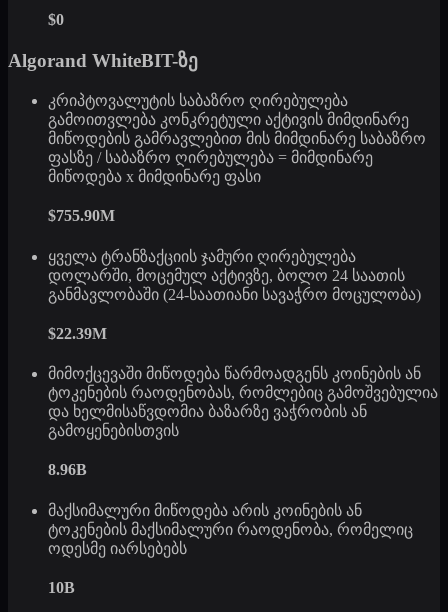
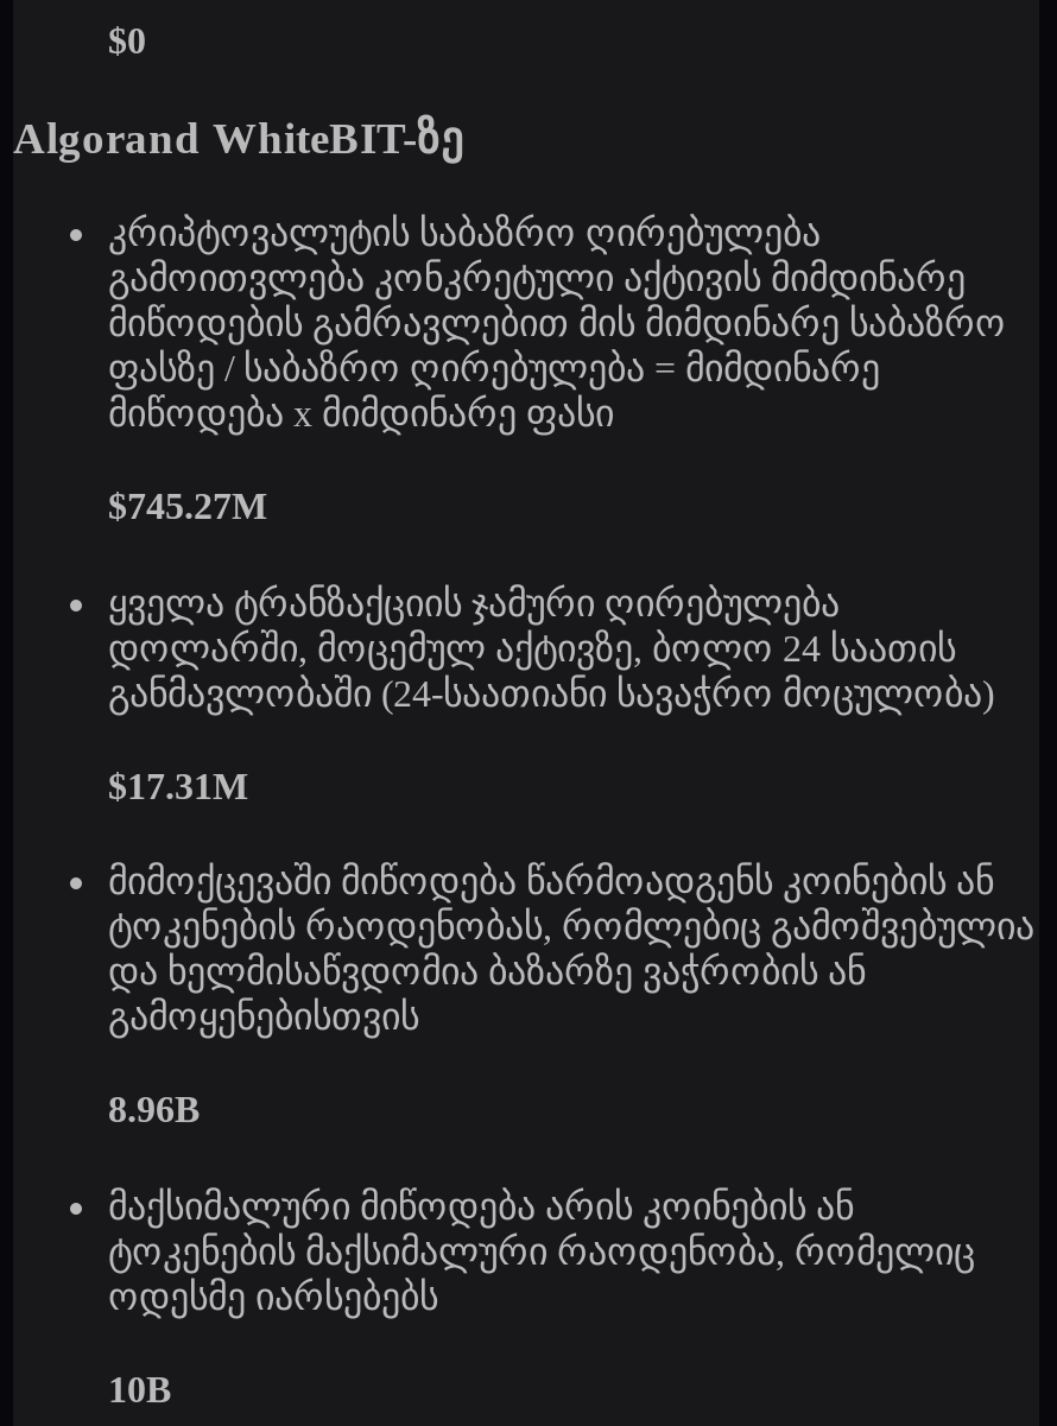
- $755.90M
+ $745.27M

- $22.39M
+ $17.31M
